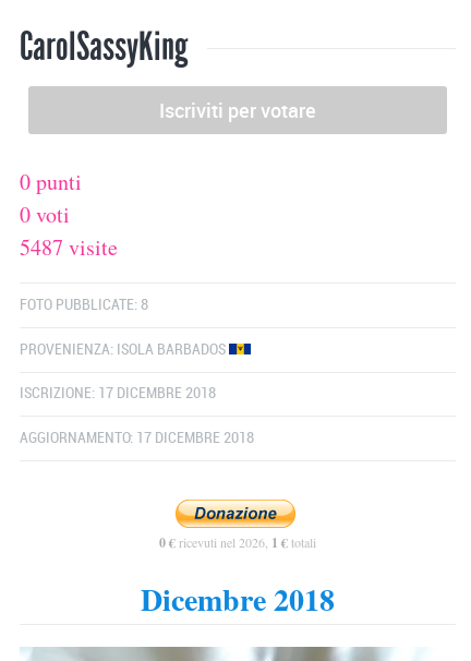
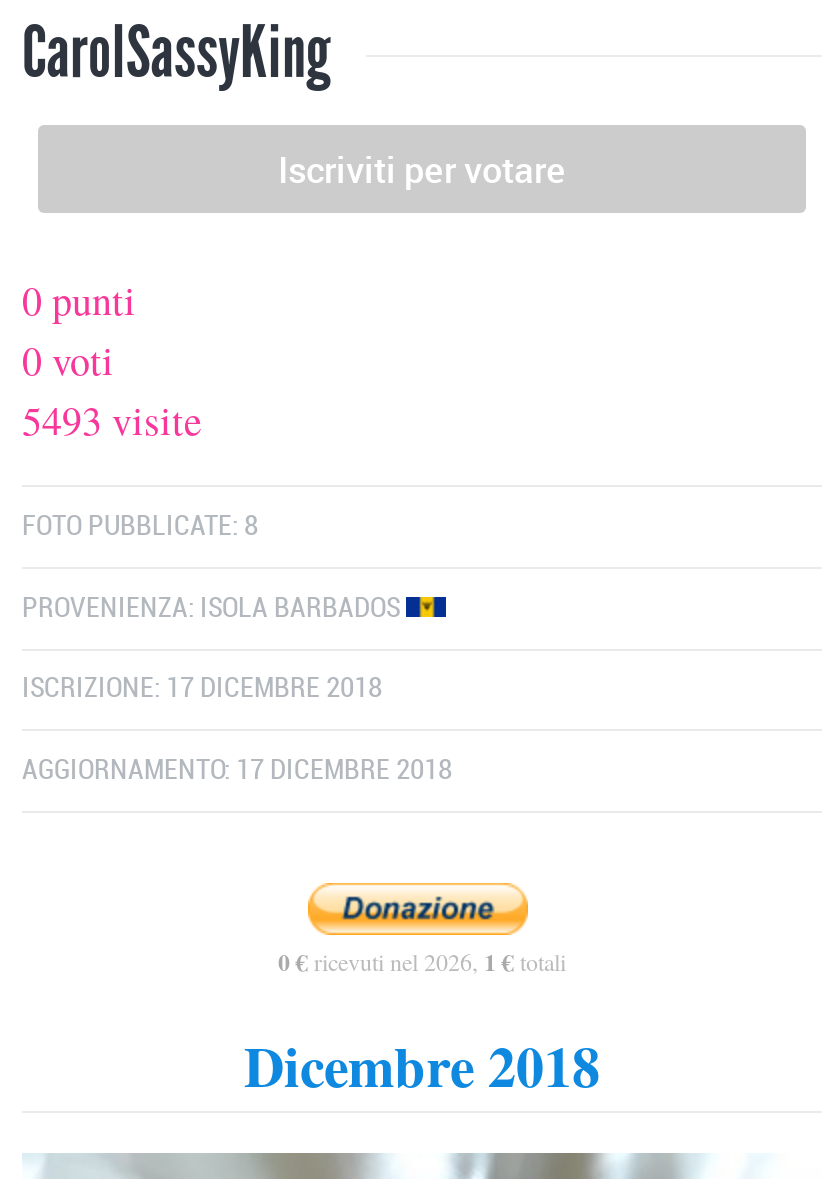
- 5487 visite
+ 5493 visite
